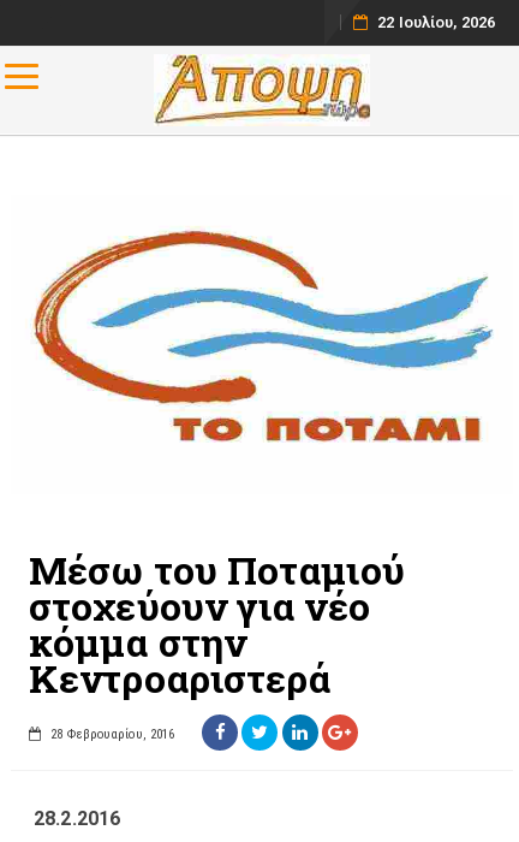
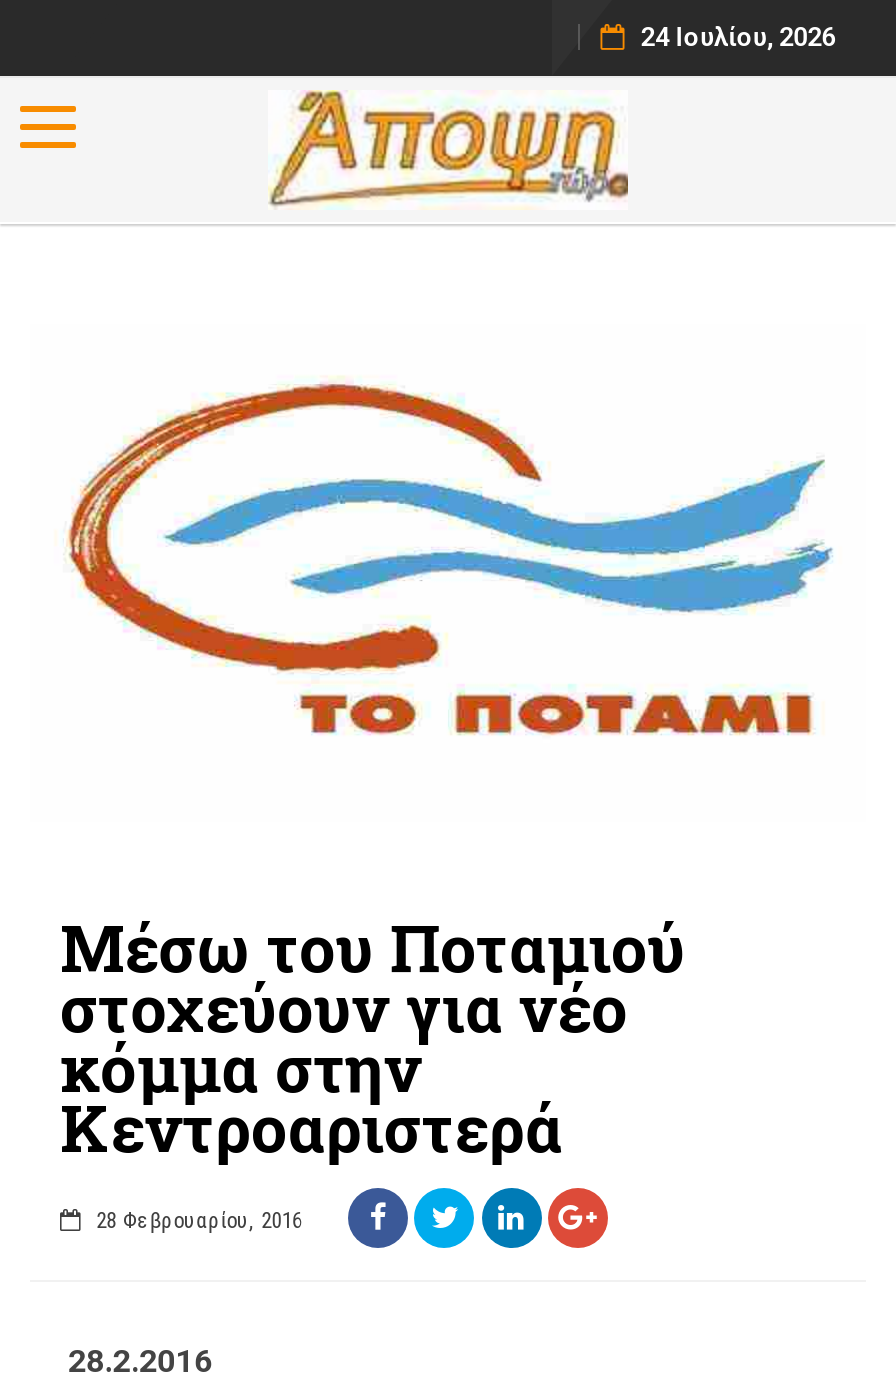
- 22 Ιουλίου, 2026
+ 24 Ιουλίου, 2026
